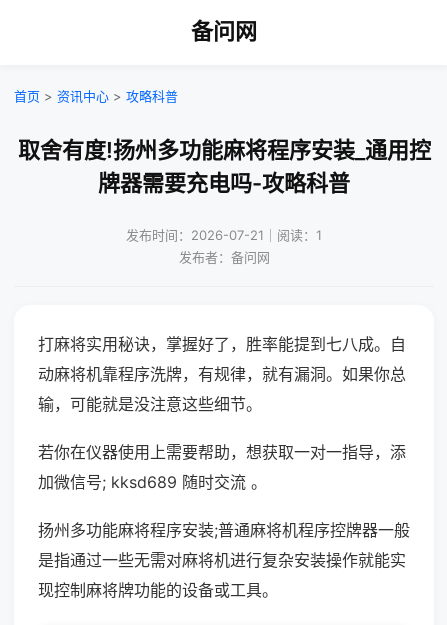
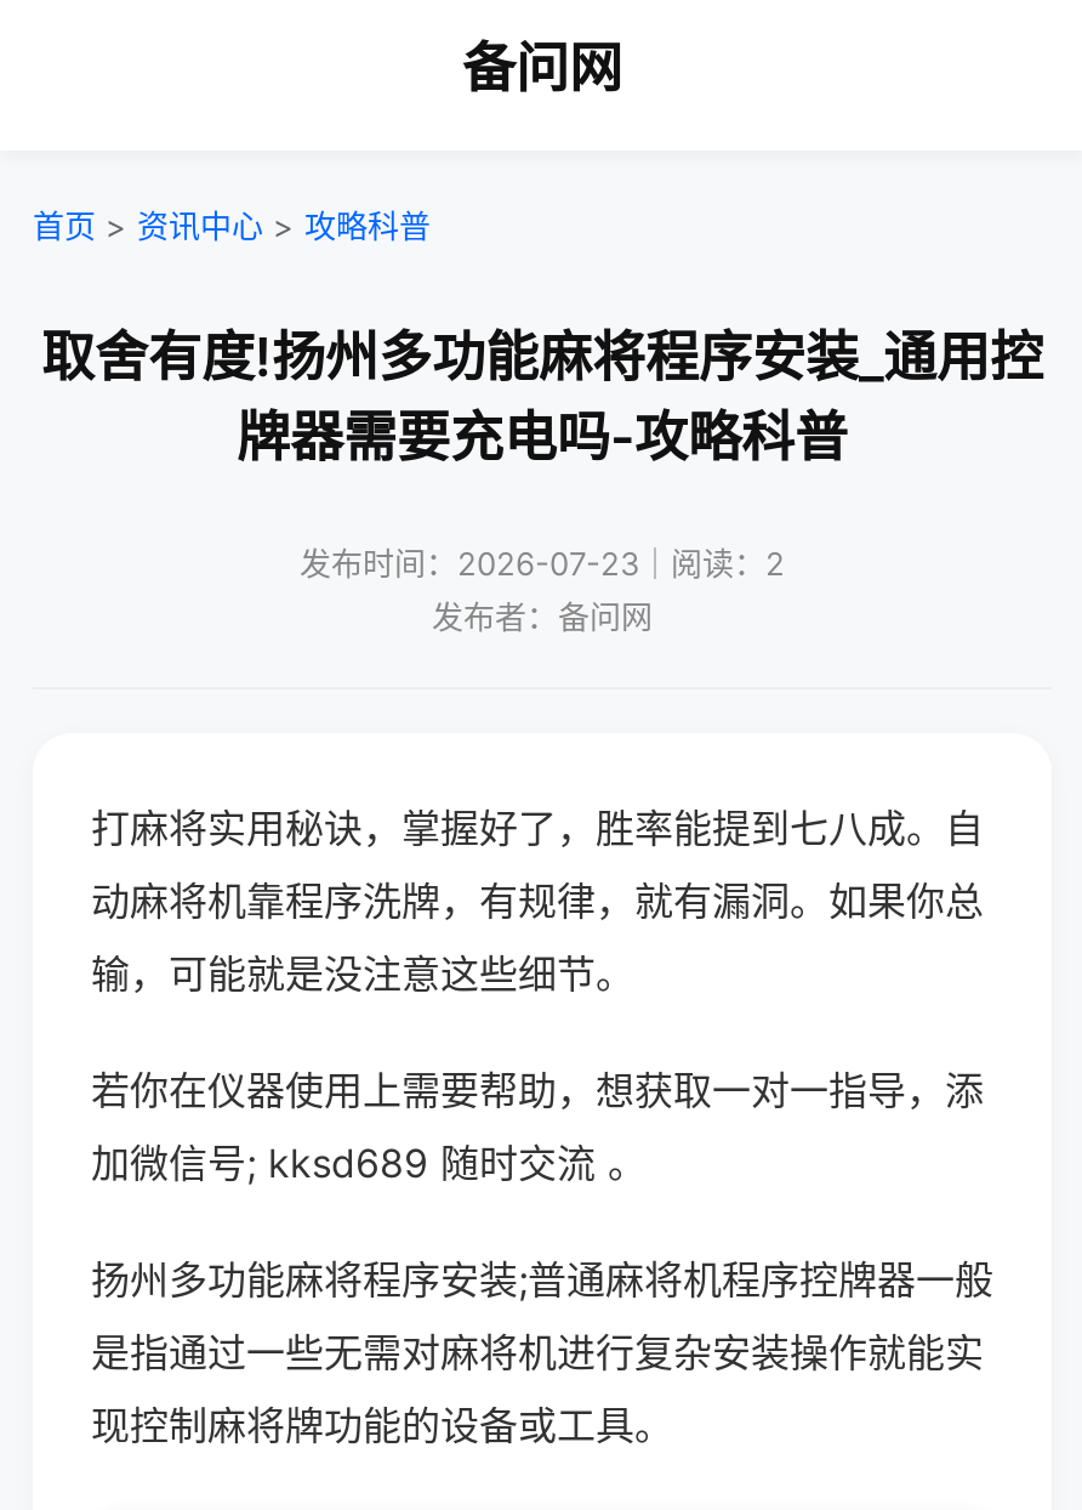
- 发布时间：2026-07-21｜阅读：1
+ 发布时间：2026-07-23｜阅读：2
